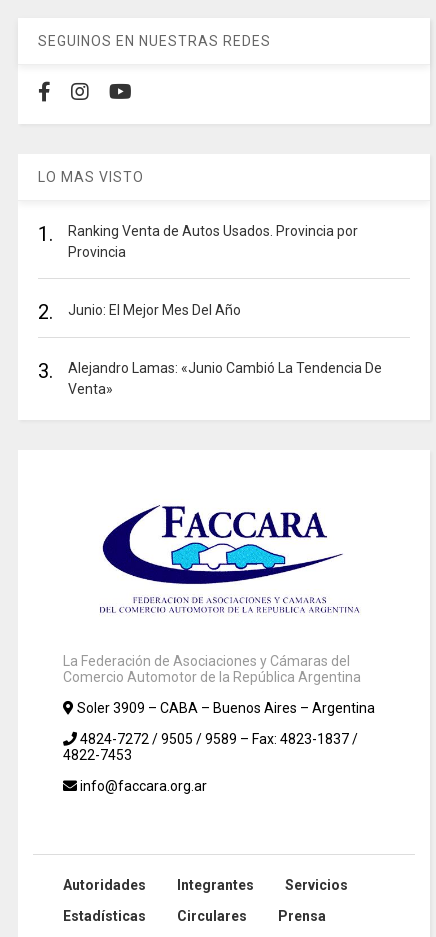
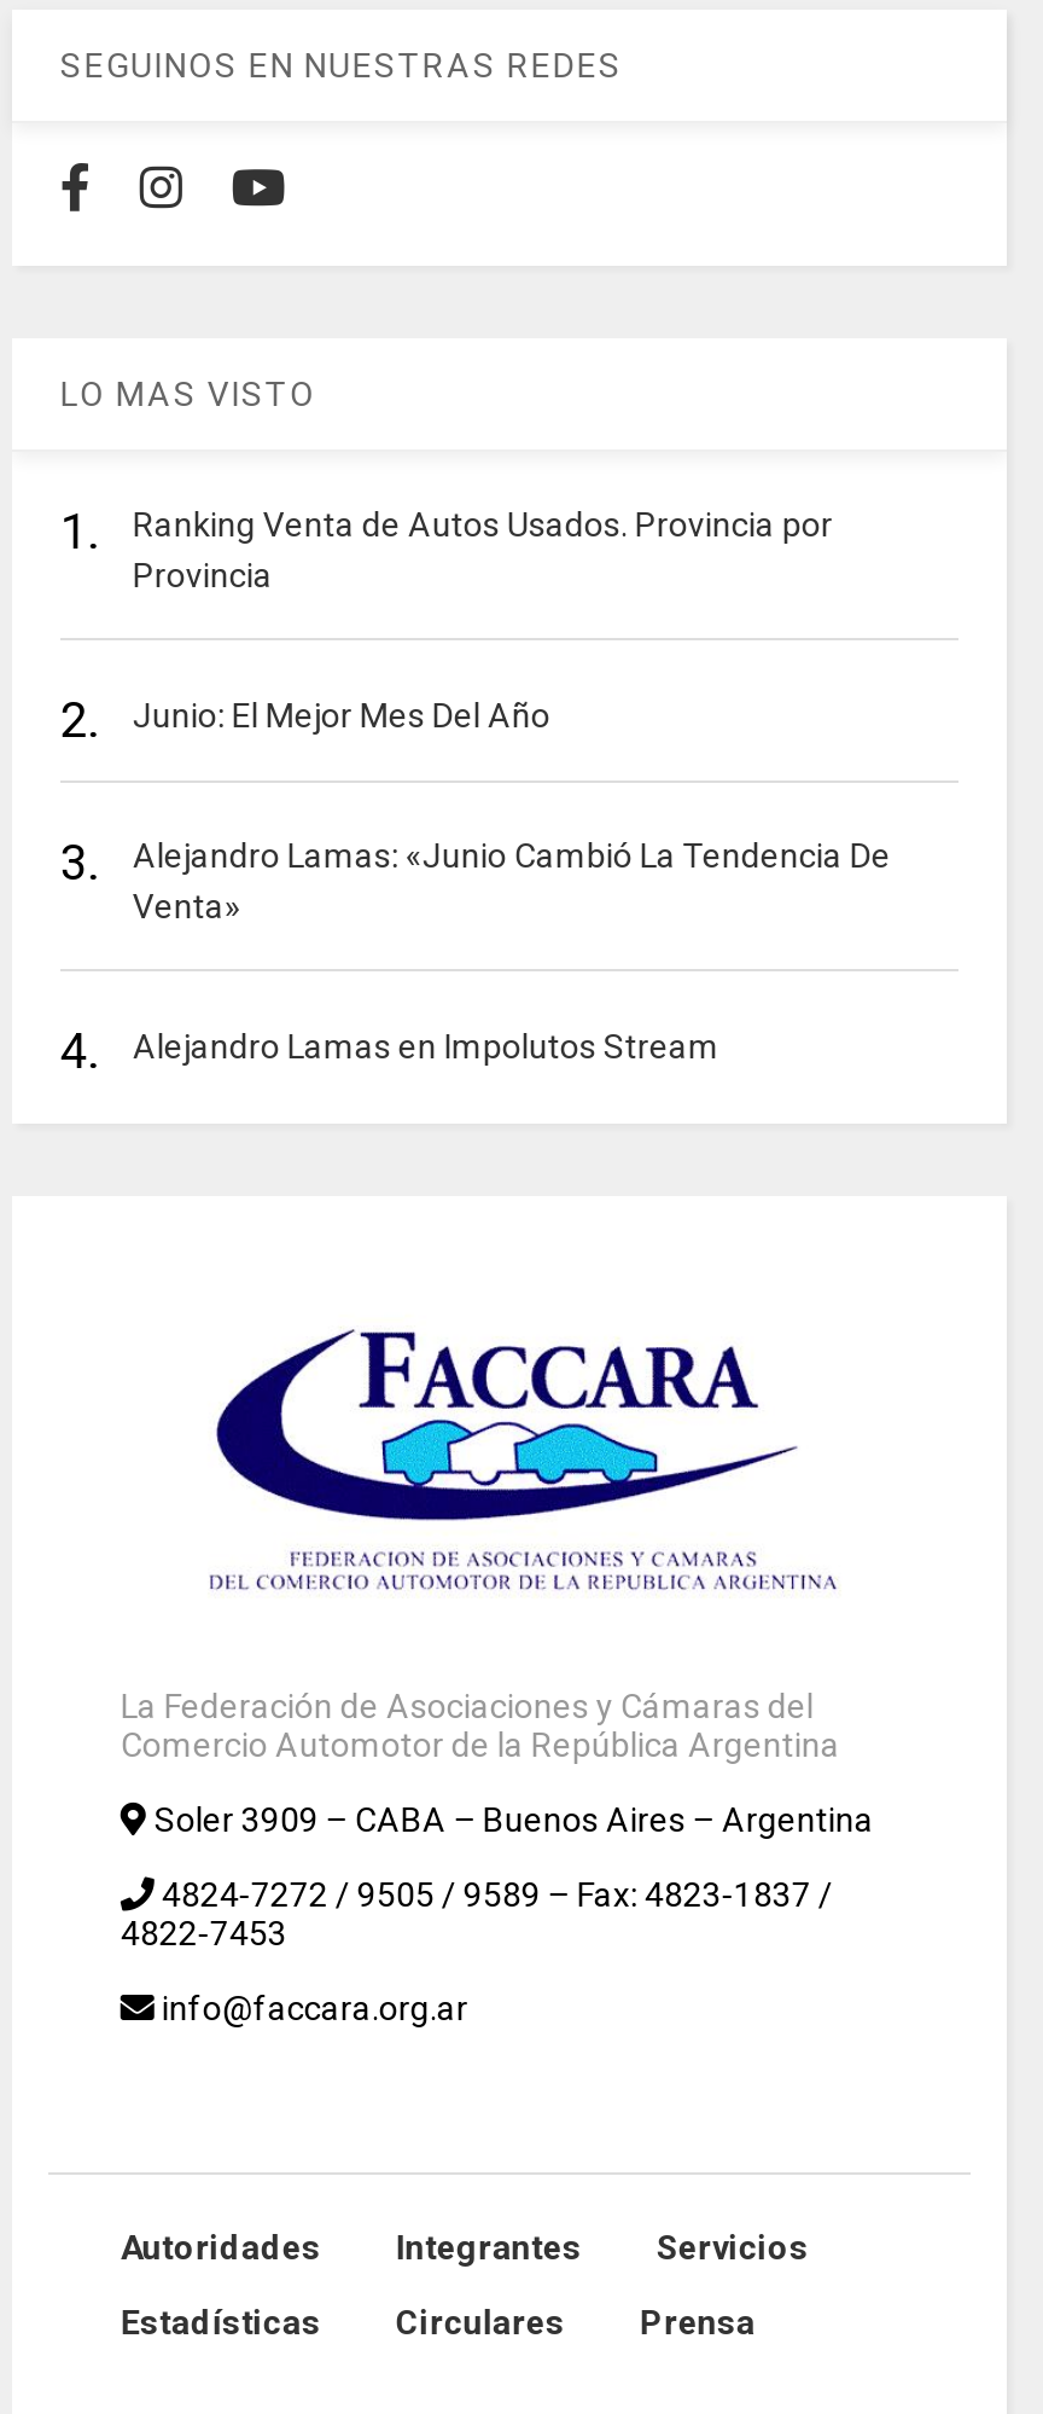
+ 4.
+ Alejandro Lamas en Impolutos Stream
